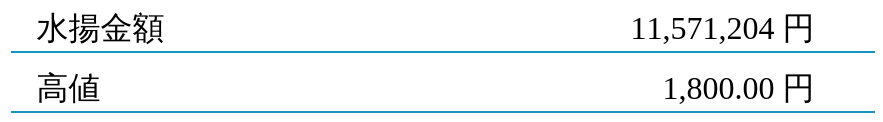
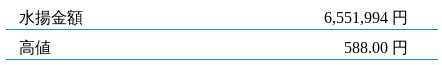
- 11,571,204 円
+ 6,551,994 円

- 1,800.00 円
+ 588.00 円
